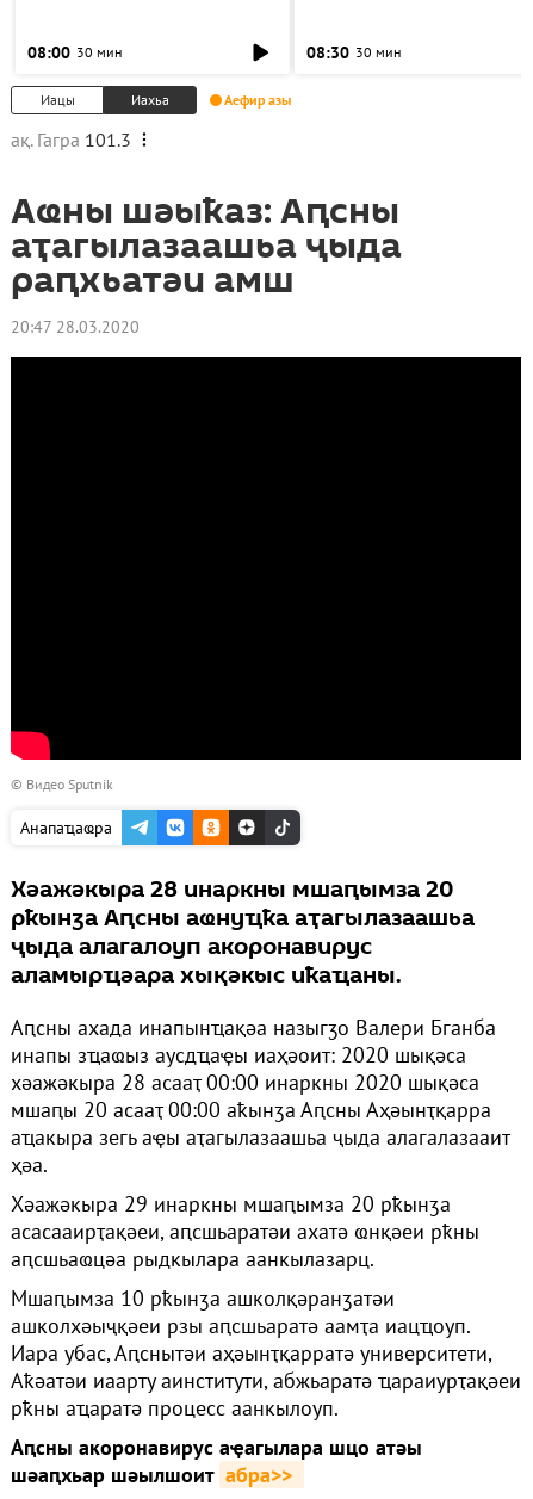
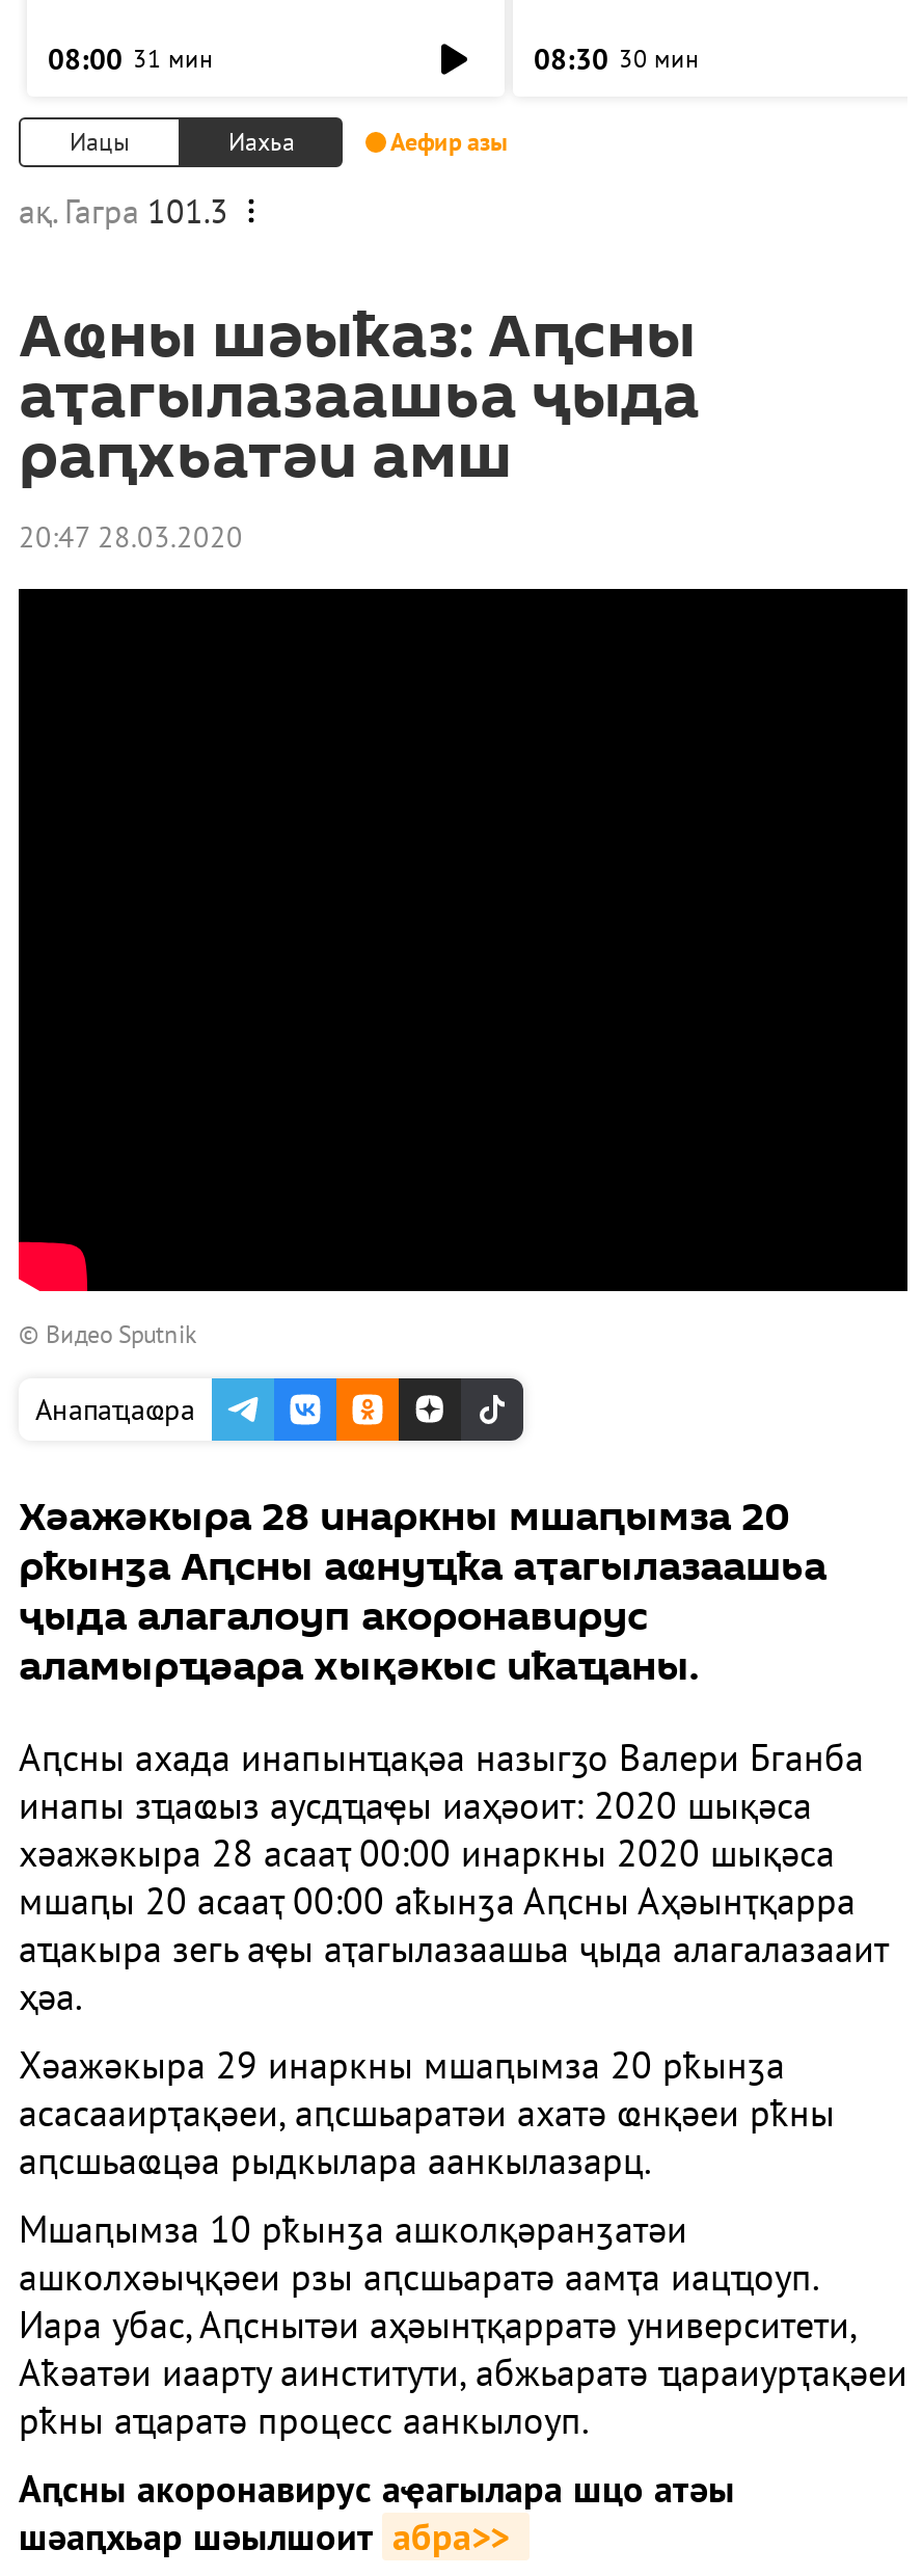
- 08:00 30 мин
+ 08:00 31 мин
